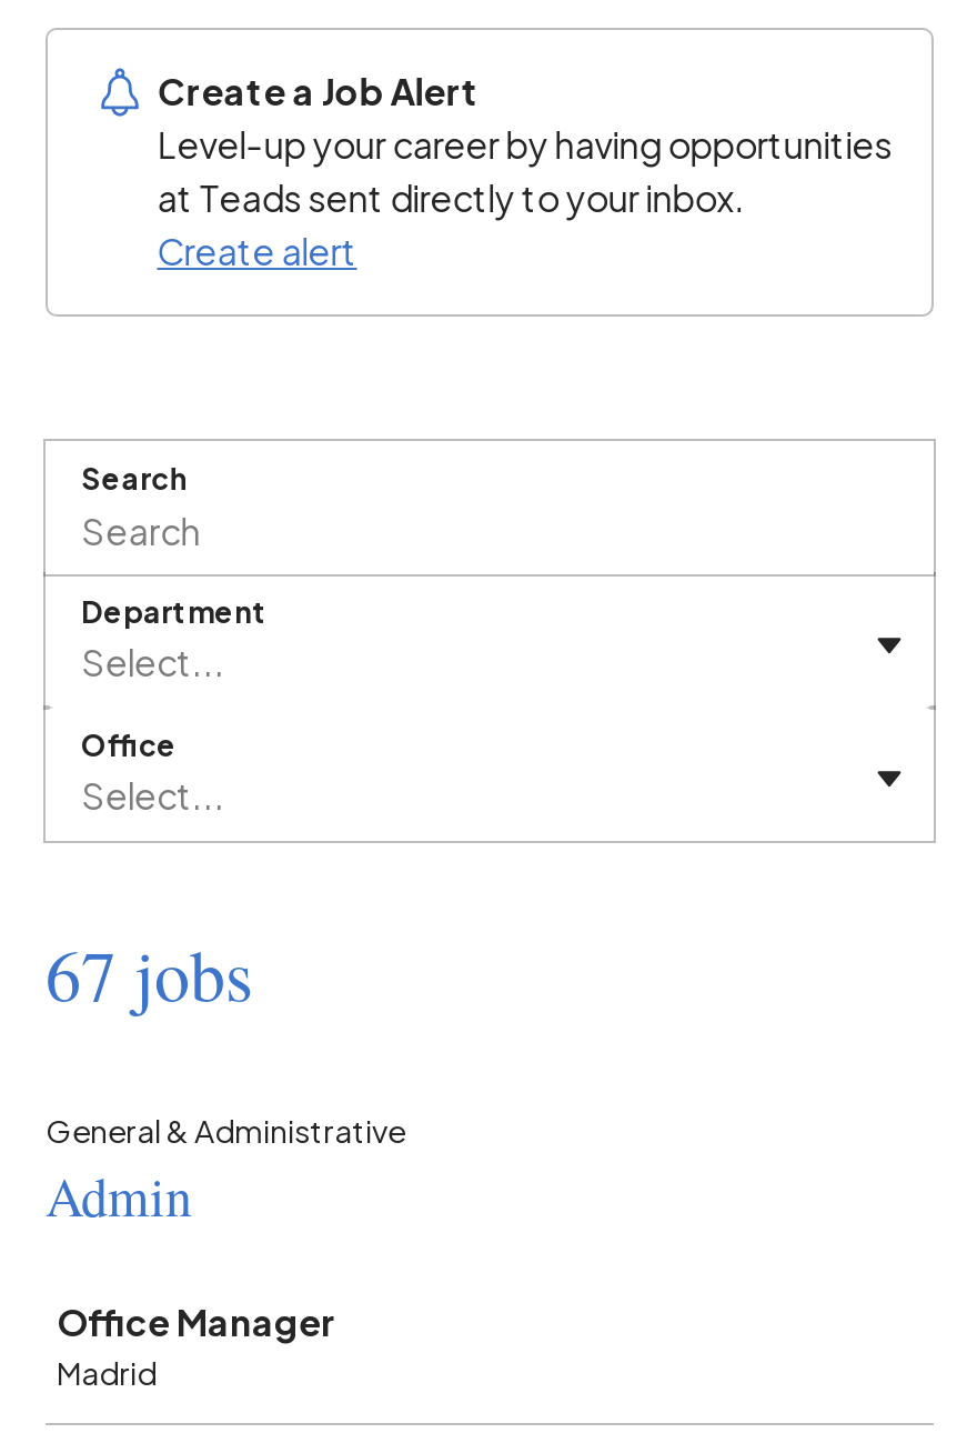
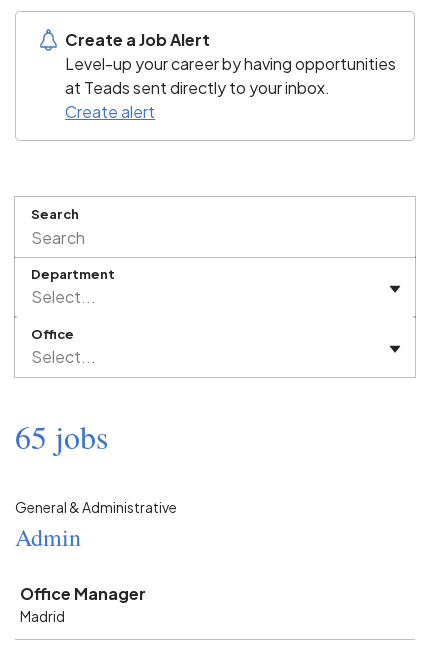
- 67 jobs
+ 65 jobs
